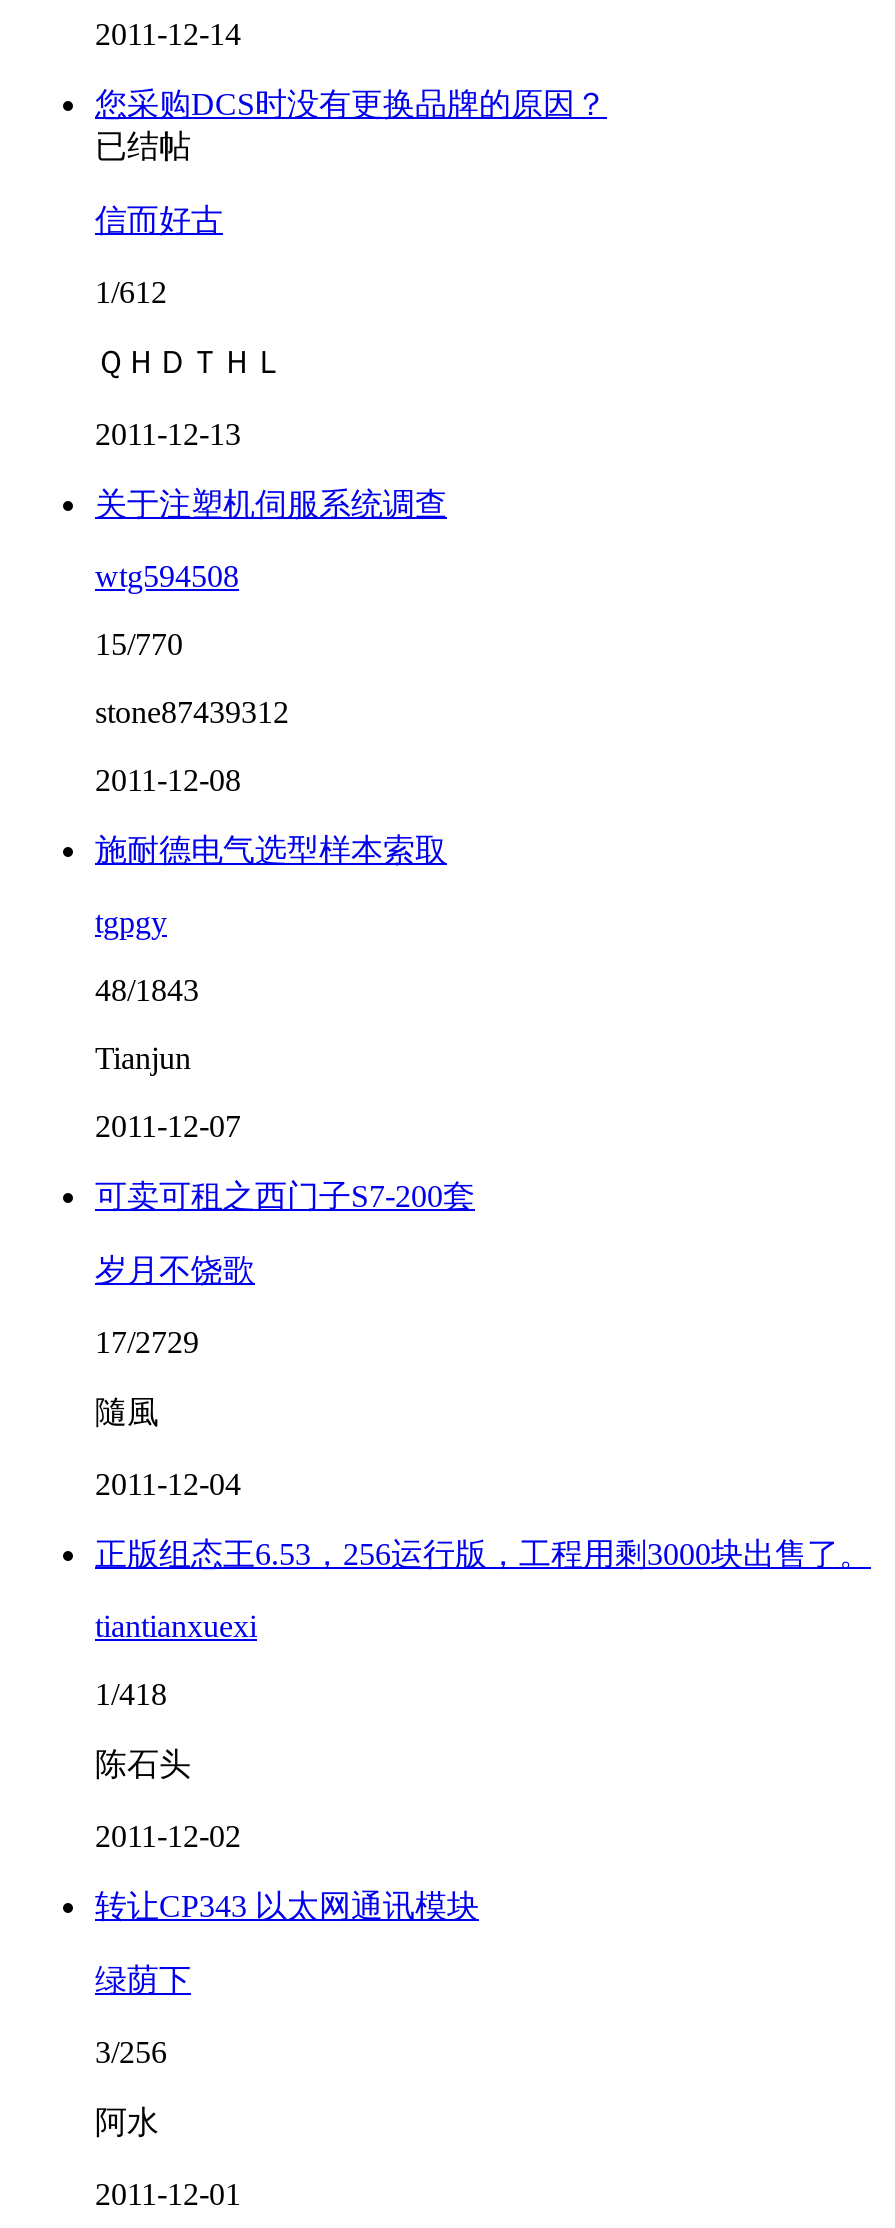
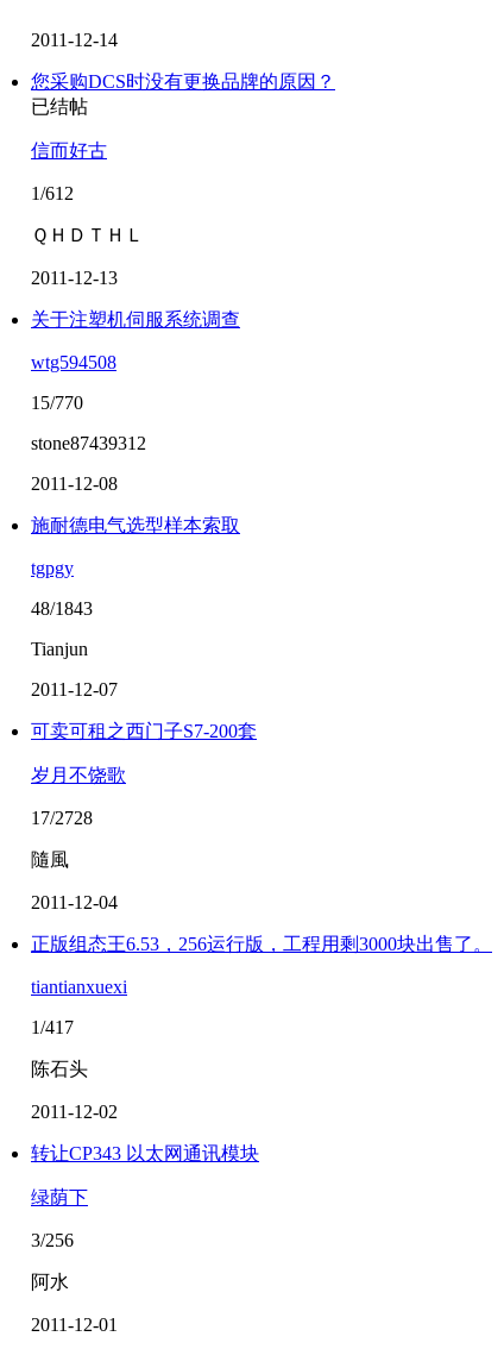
- 17/2729
+ 17/2728

- 1/418
+ 1/417
